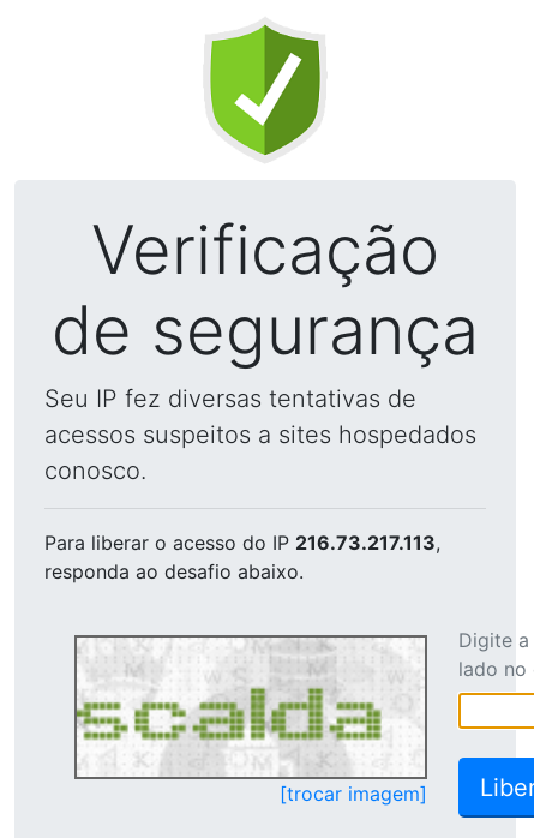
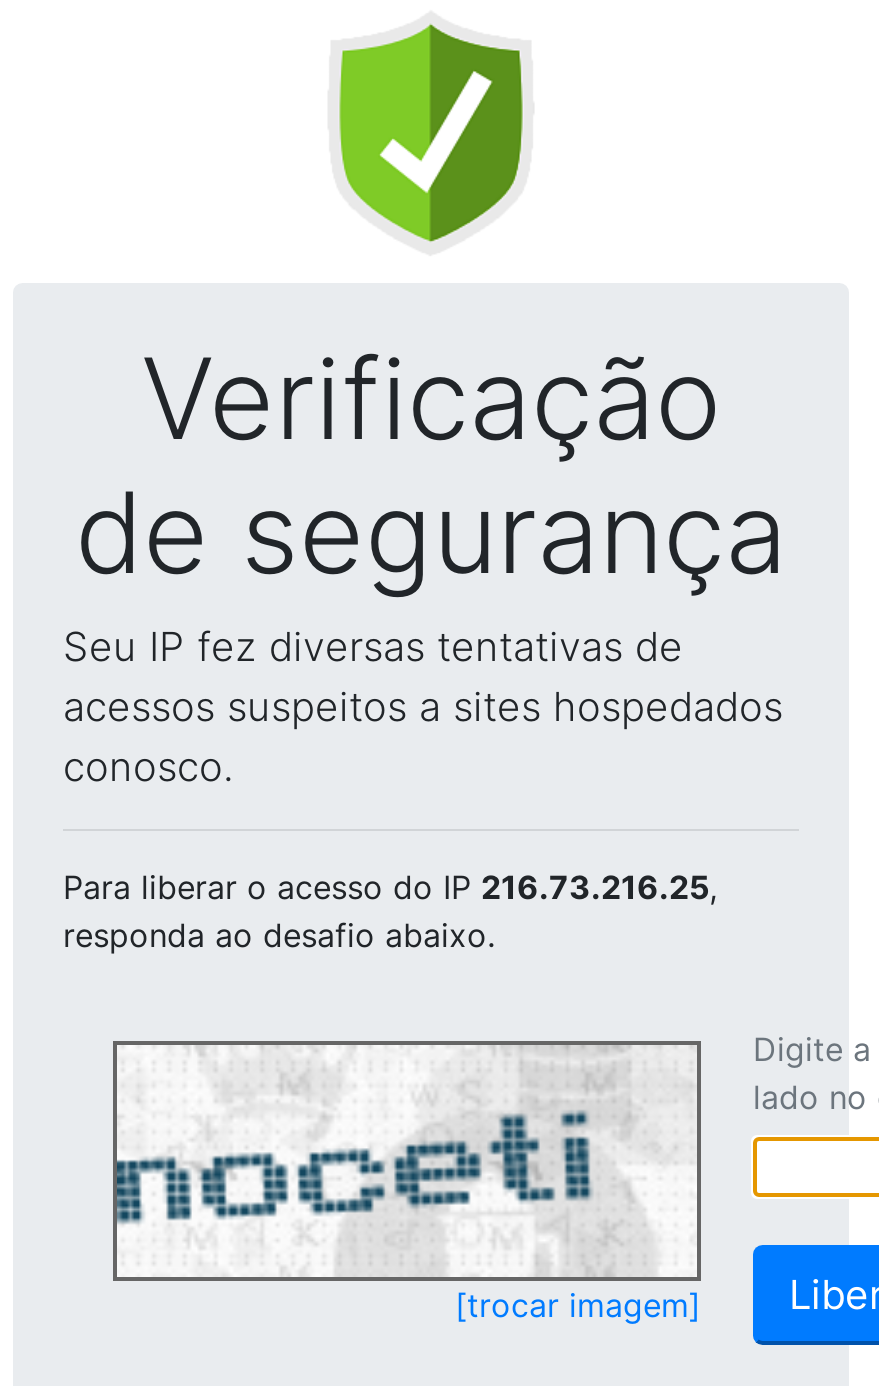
- Para liberar o acesso do IP 216.73.217.113,
+ Para liberar o acesso do IP 216.73.216.25,

- [image]
+ [image]
